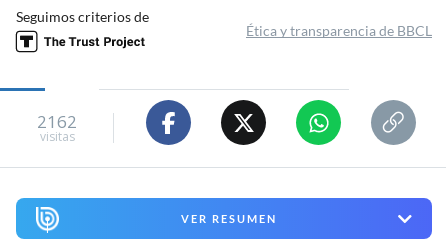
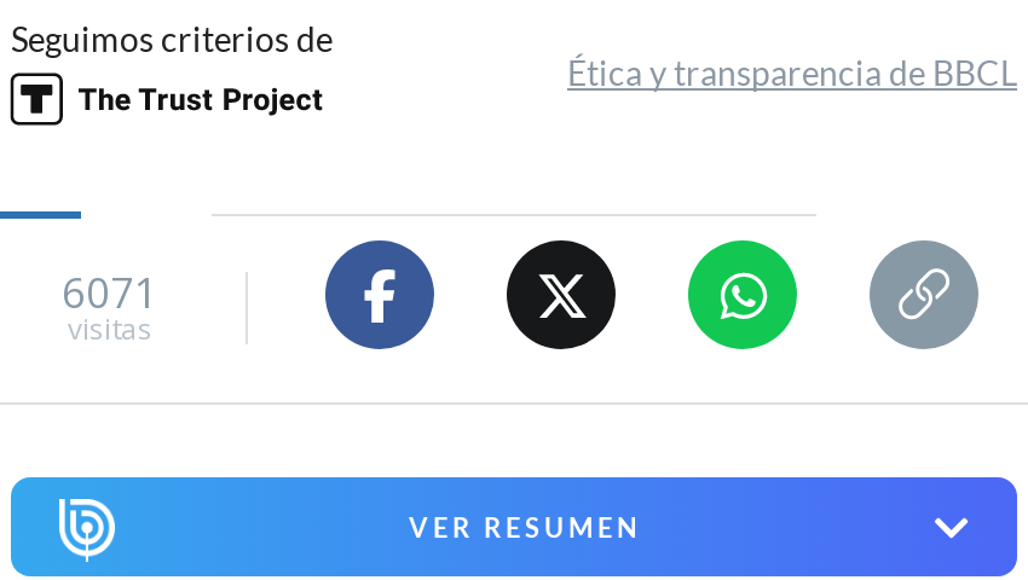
- 2162
+ 6071
